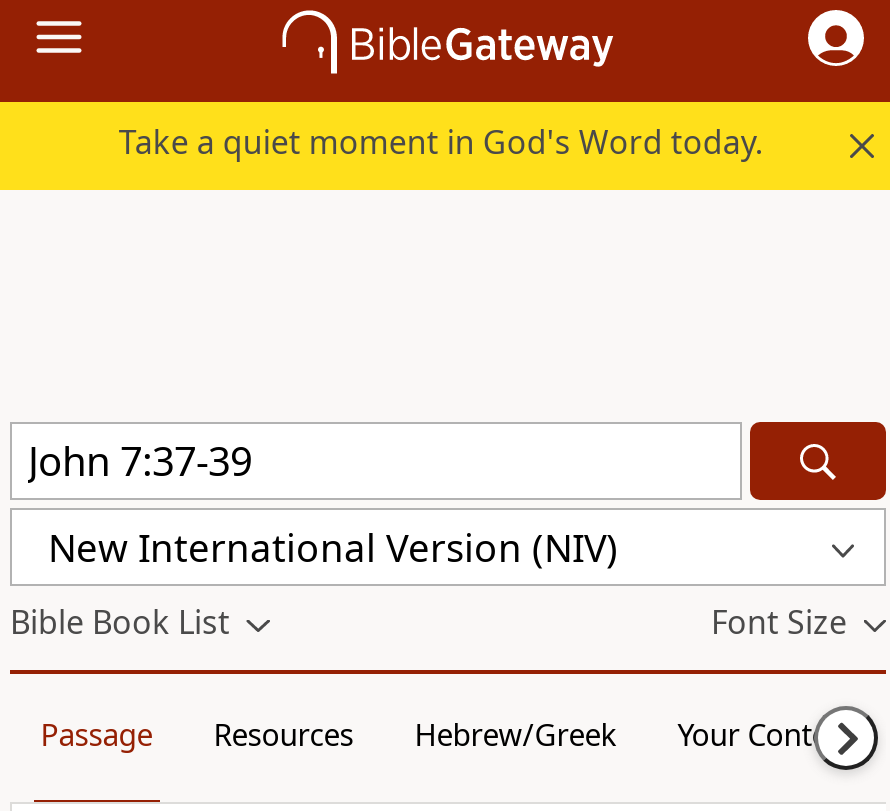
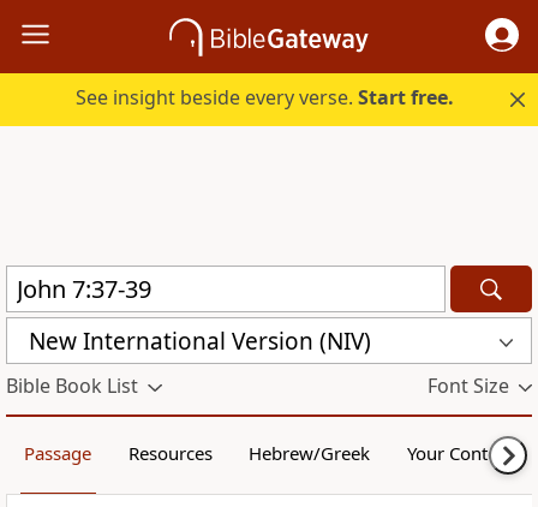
- Take a quiet moment in God's Word today.
+ See insight beside every verse. Start free.
